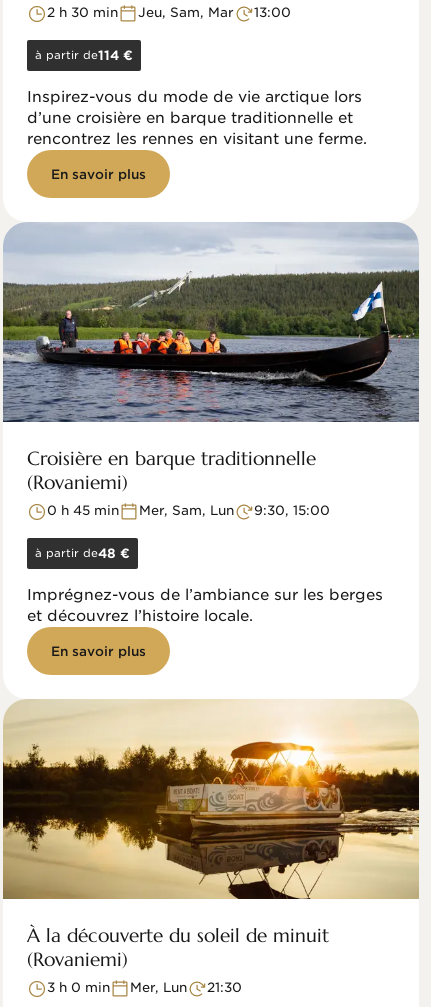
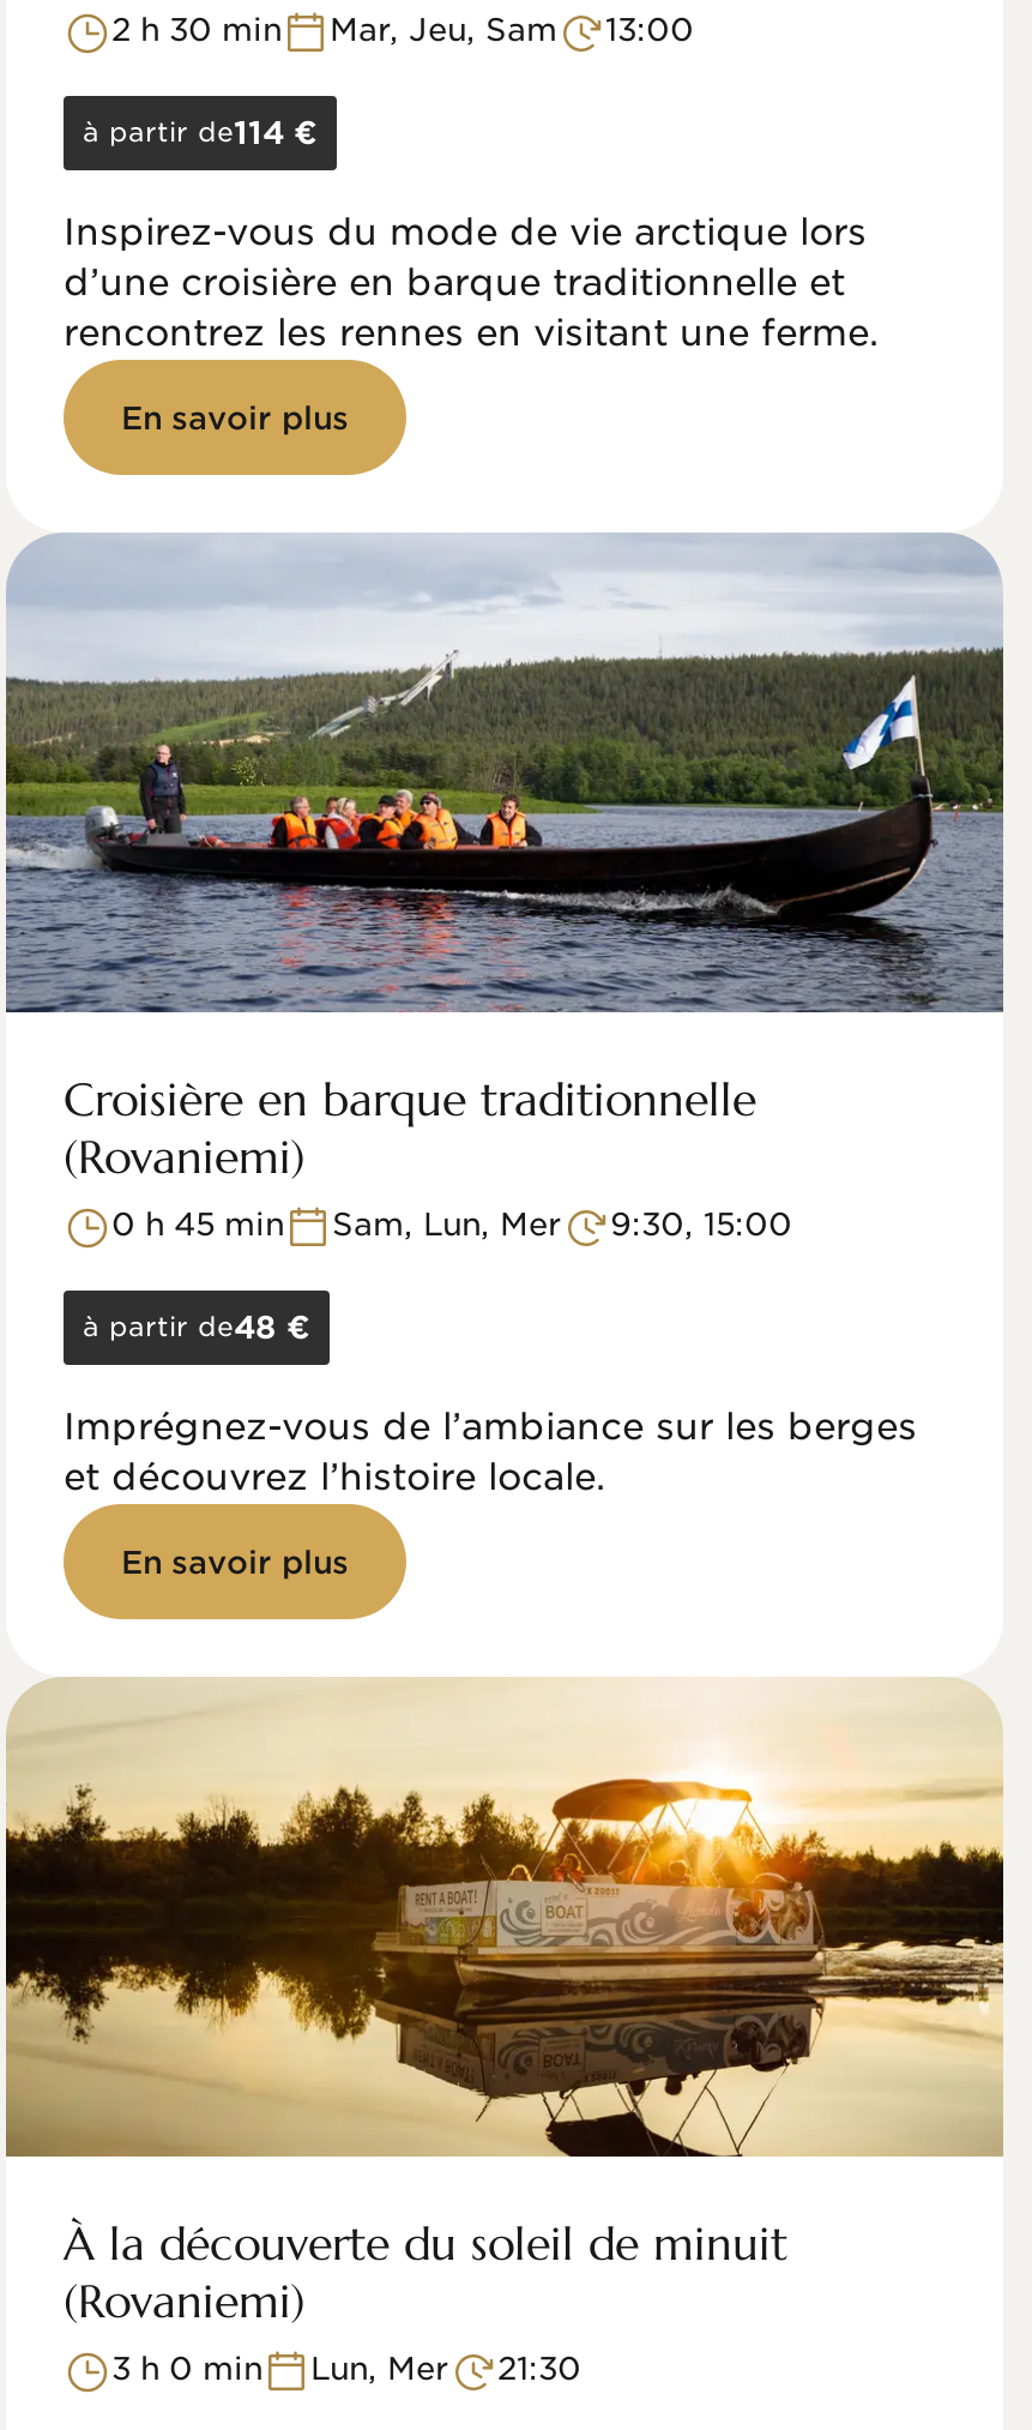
- Jeu, Sam, Mar
+ Mar, Jeu, Sam

- Mer, Sam, Lun
+ Sam, Lun, Mer

- Mer, Lun
+ Lun, Mer
